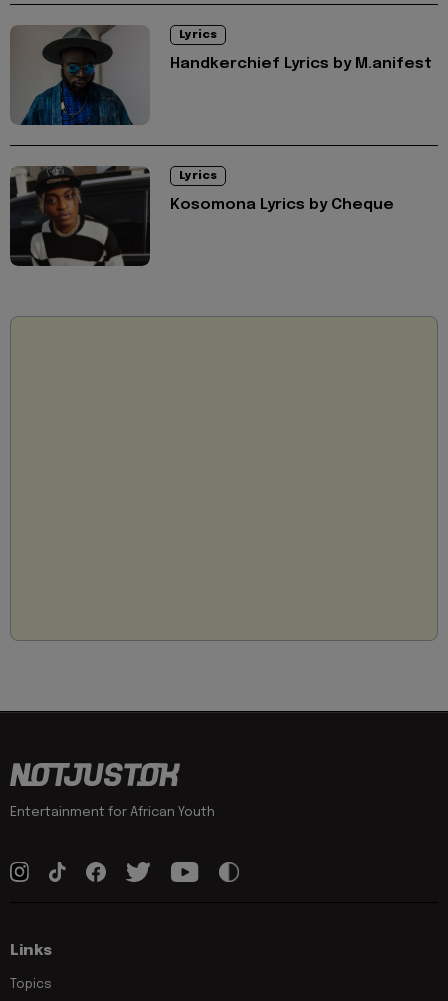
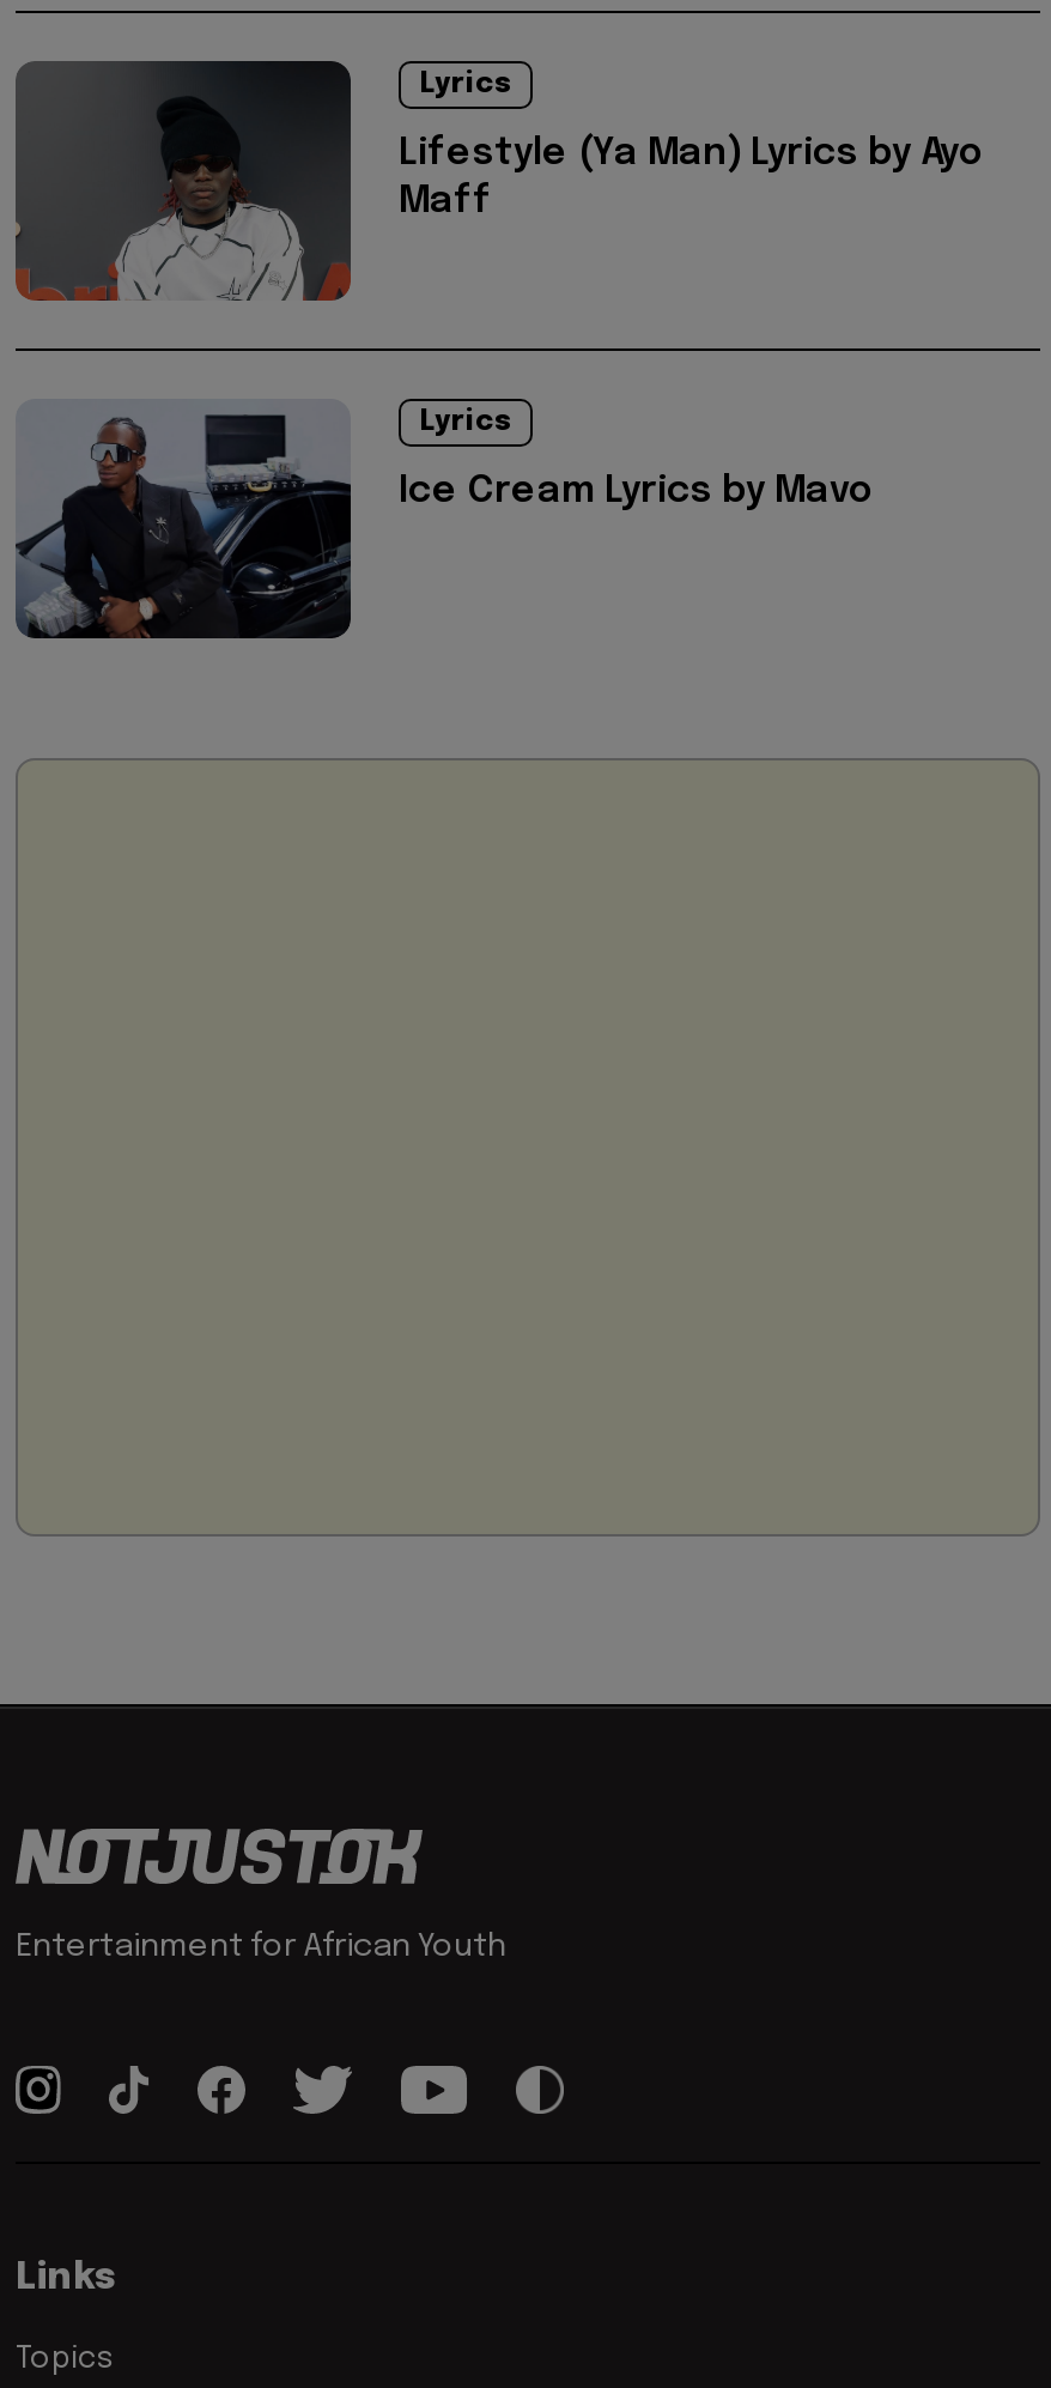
- [image]
- Handkerchief Lyrics by M.anifest
+ [image]
+ Lifestyle (Ya Man) Lyrics by Ayo
+ Maff

- [image]
- Kosomona Lyrics by Cheque
+ [image]
+ Ice Cream Lyrics by Mavo
